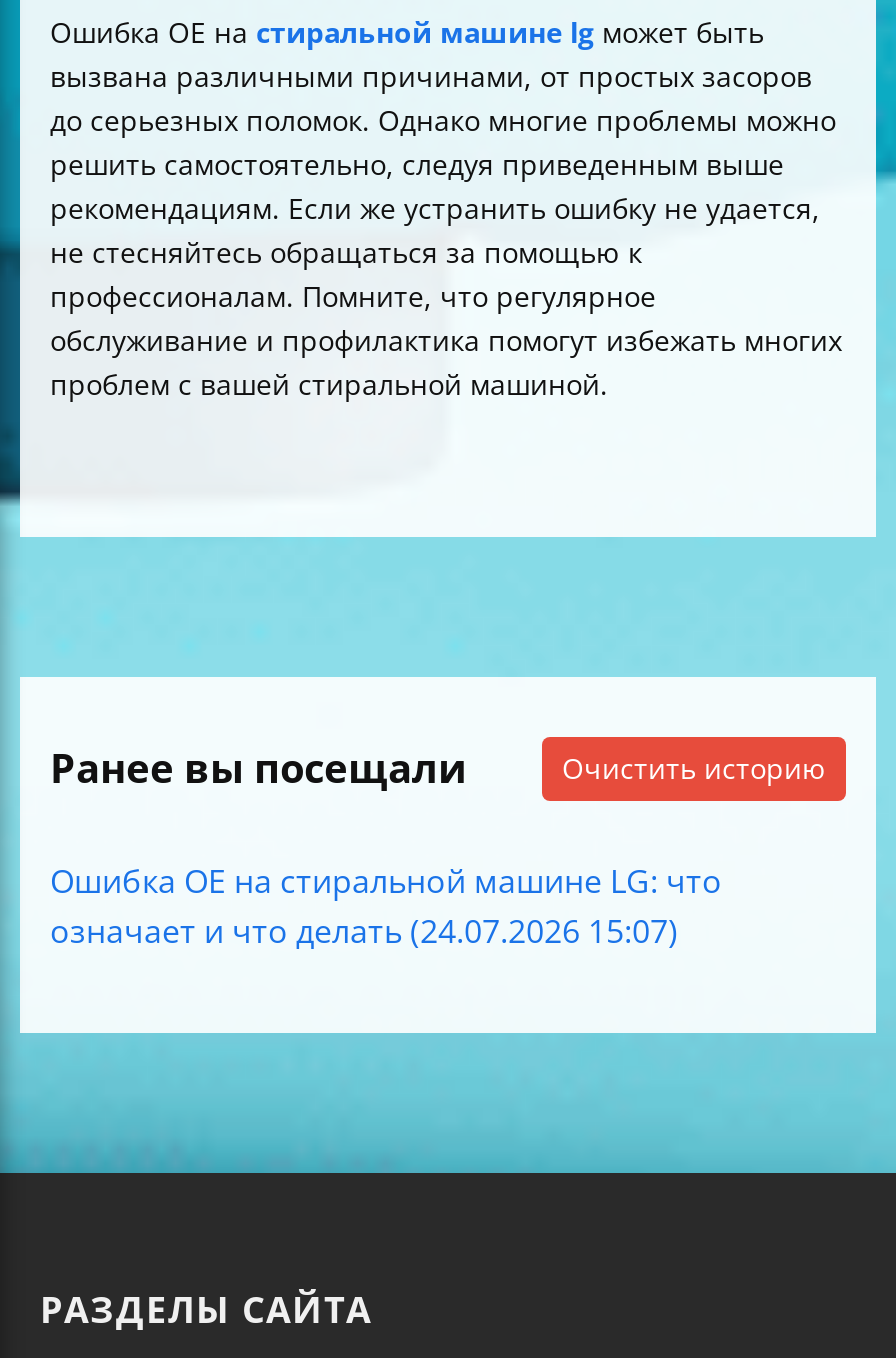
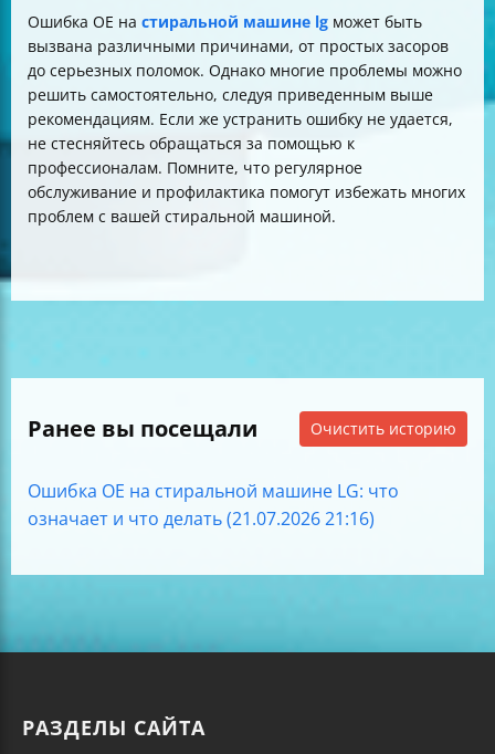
- означает и что делать (24.07.2026 15:07)
+ означает и что делать (21.07.2026 21:16)
